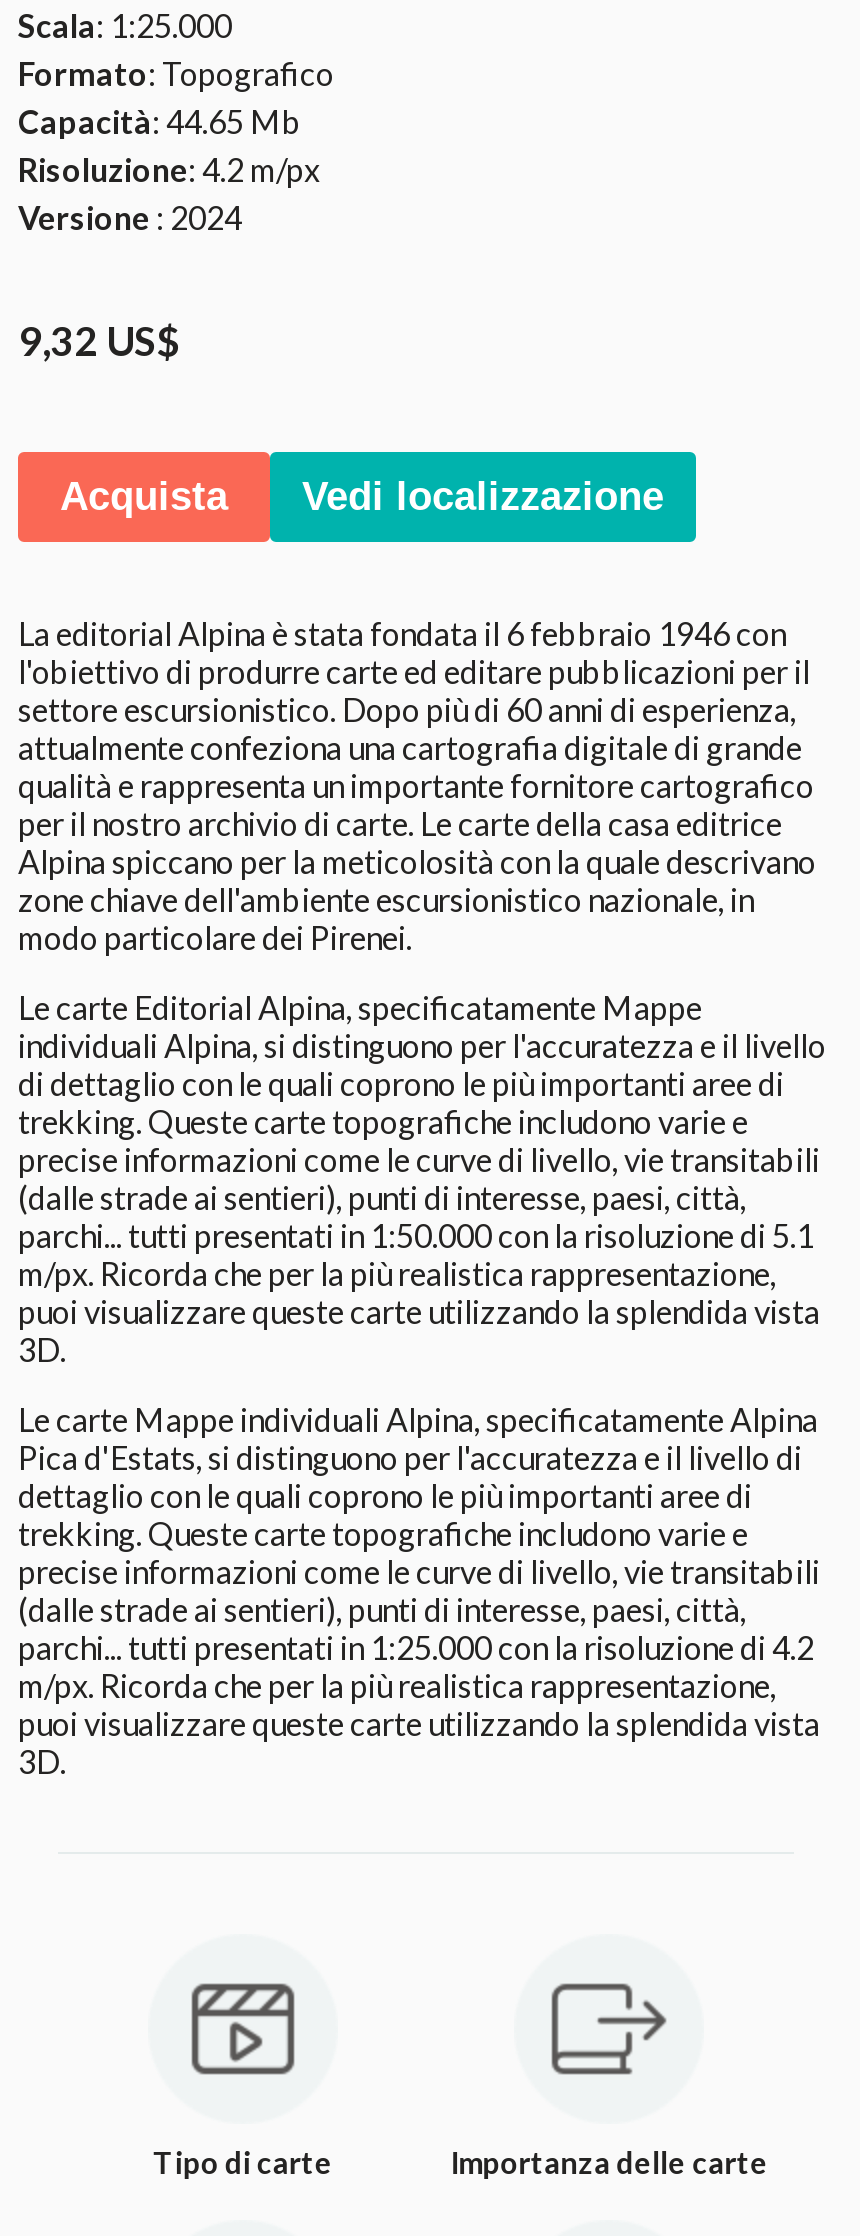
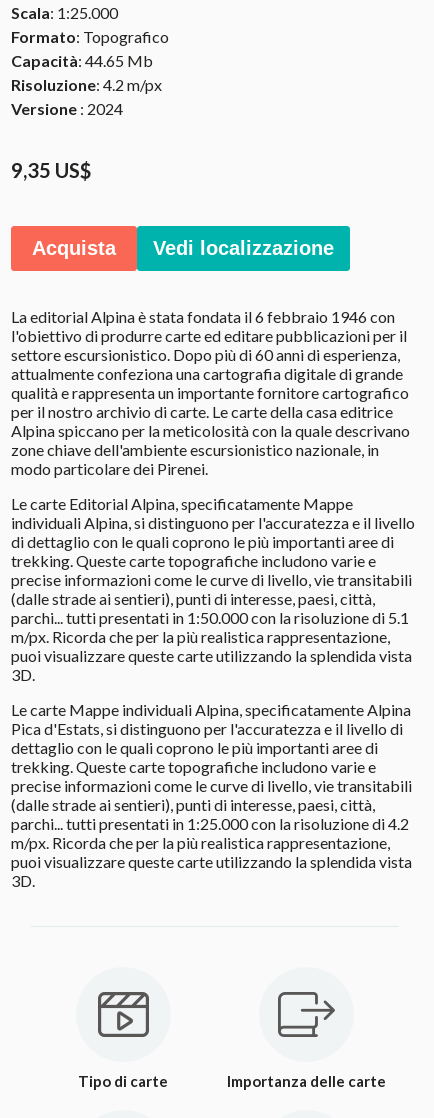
- 9,32 US$
+ 9,35 US$
